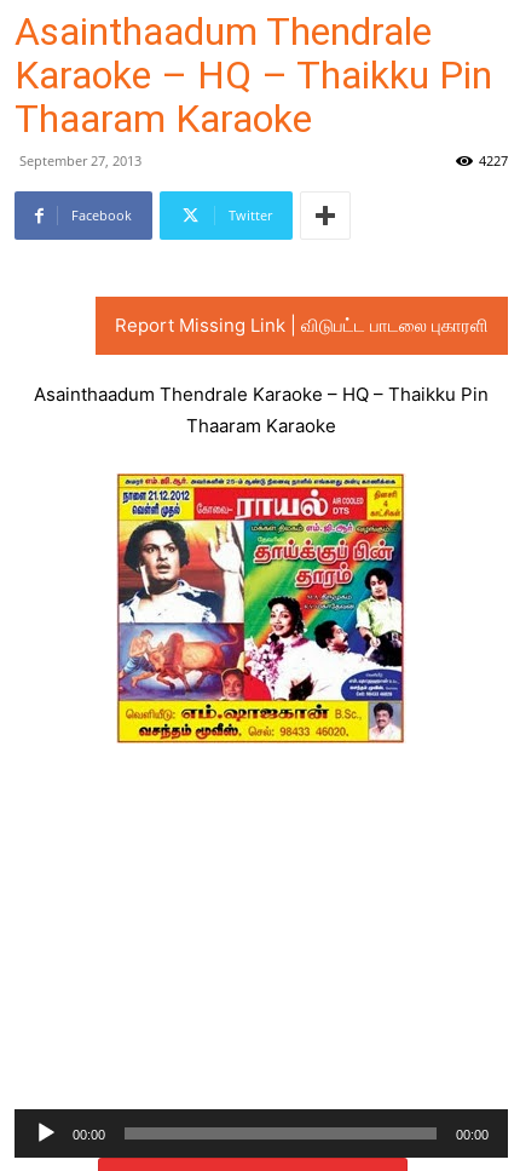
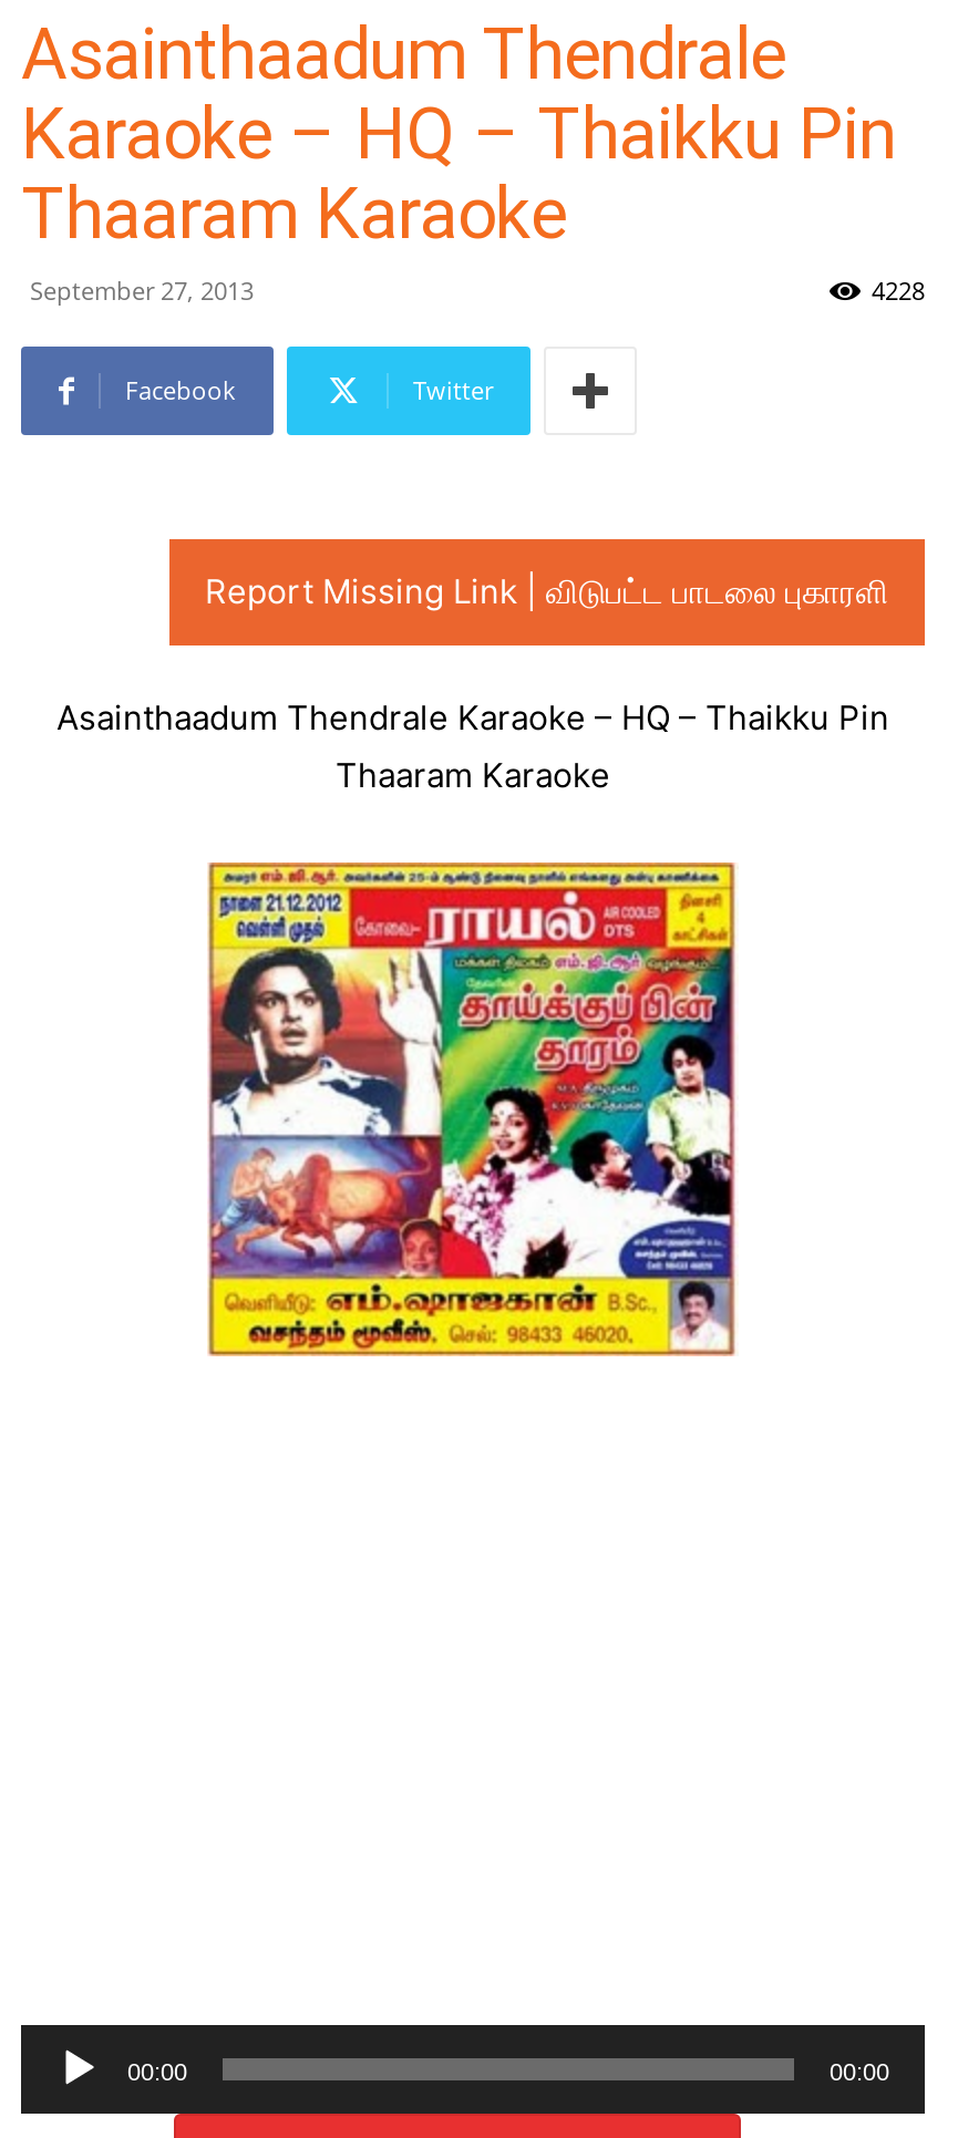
- 4227
+ 4228
